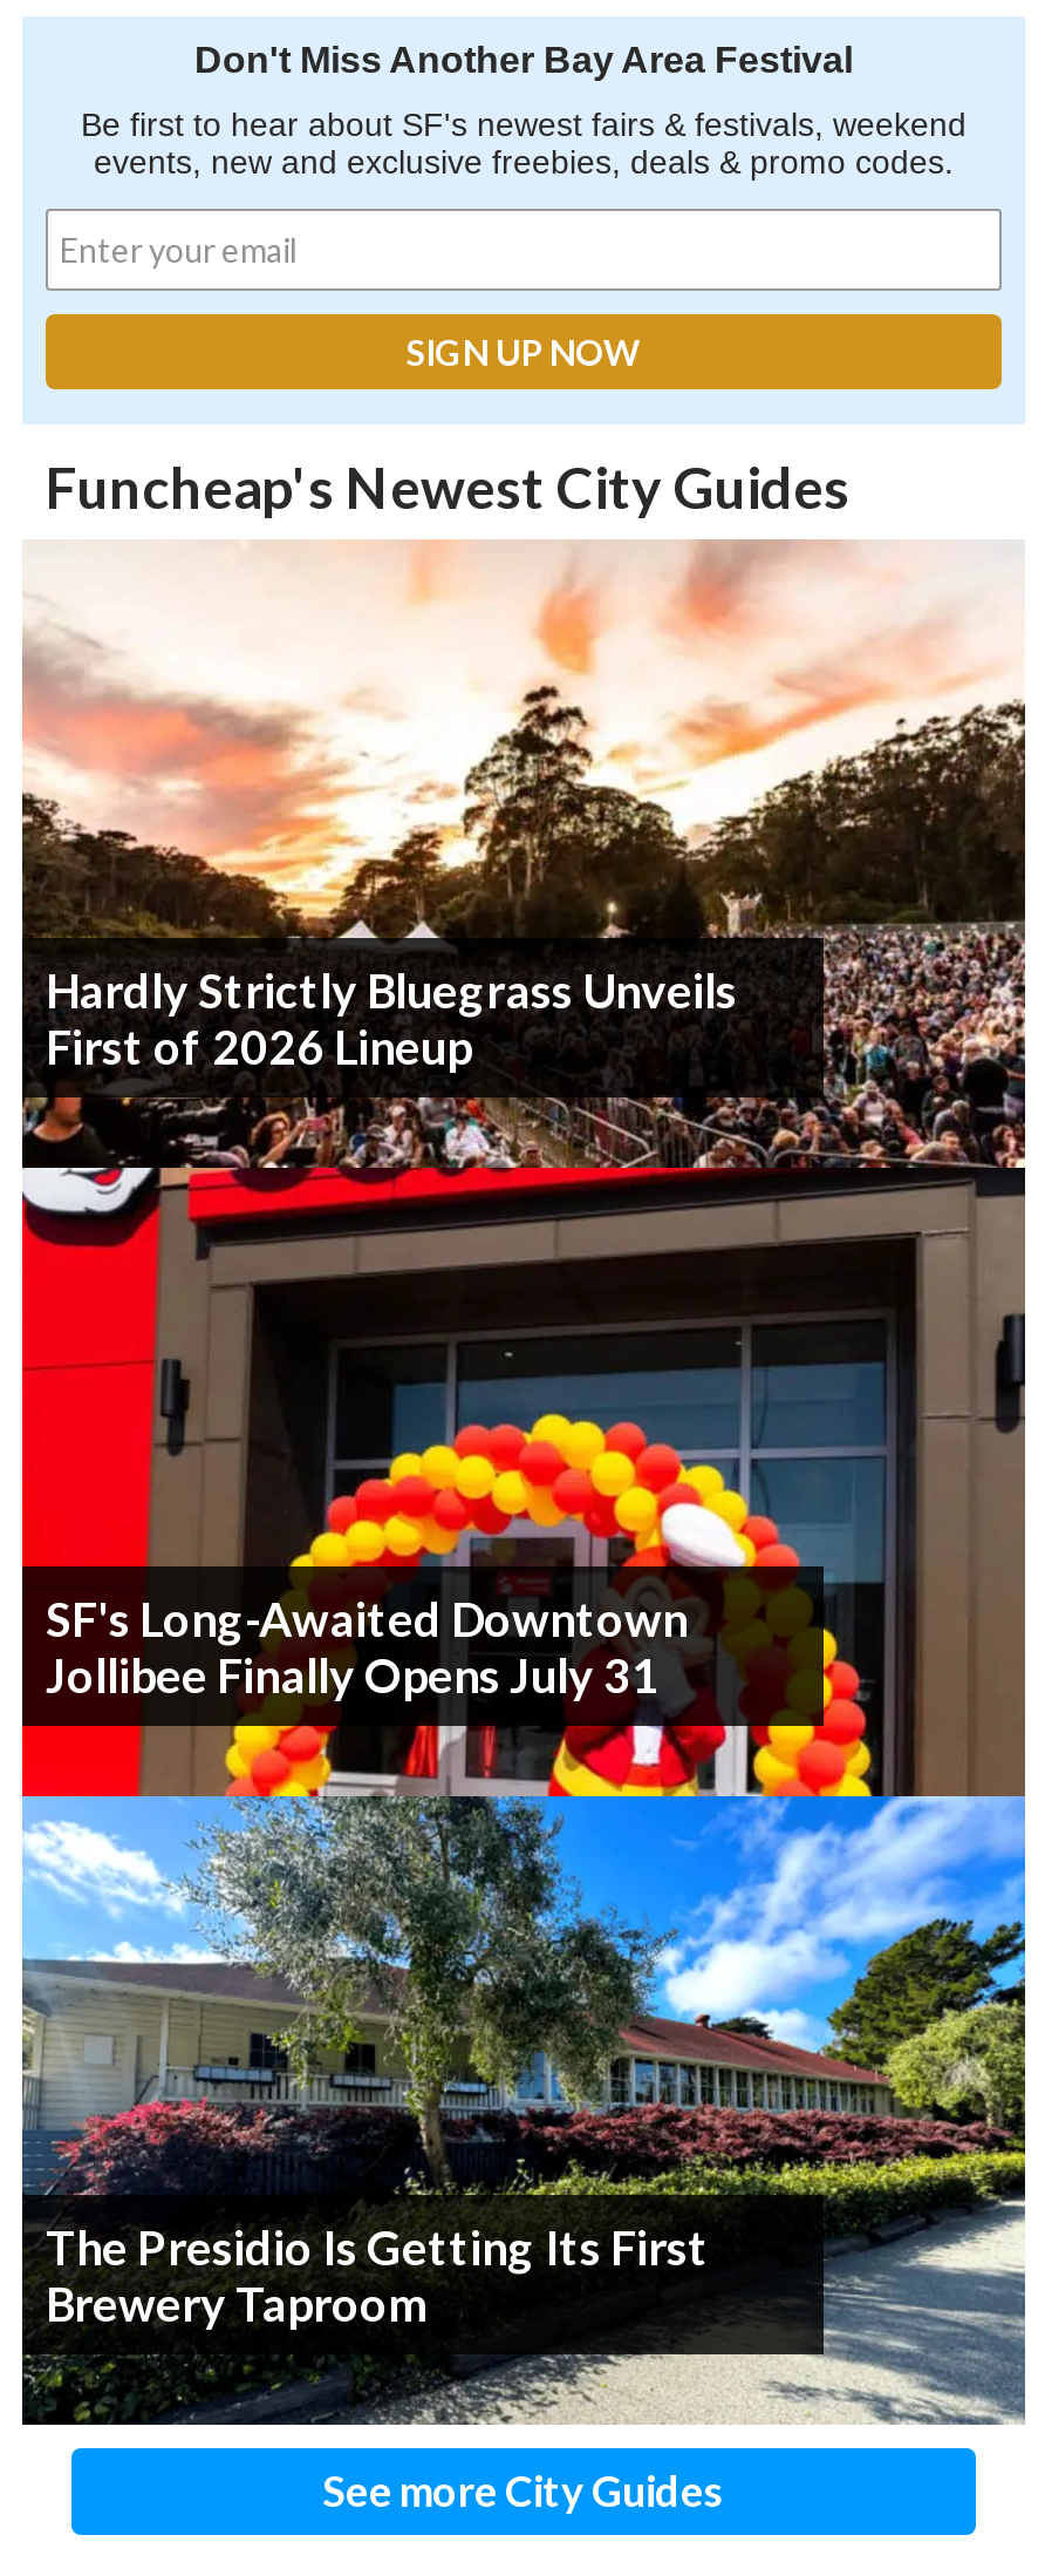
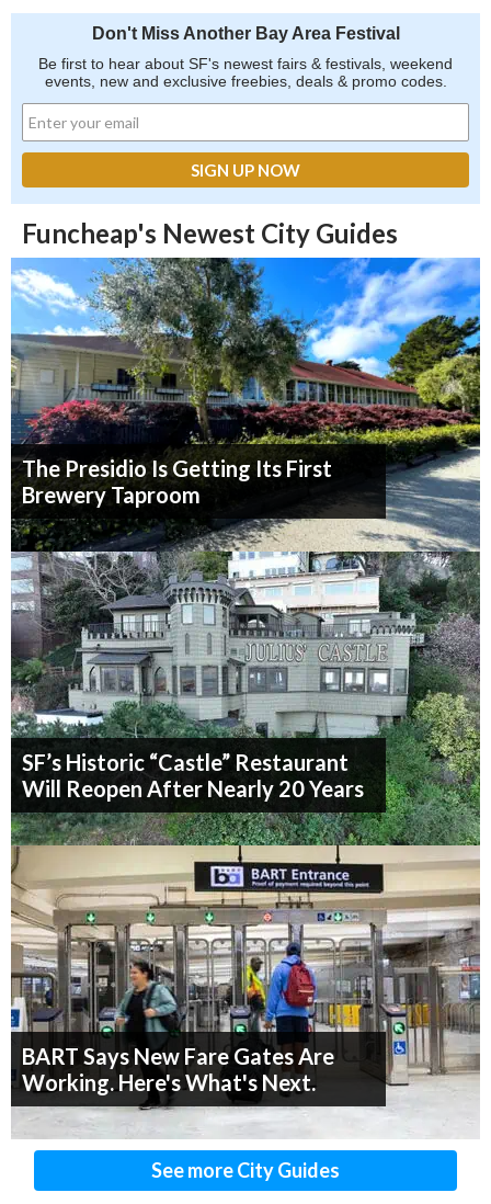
- [image]
+ [image]

- Hardly Strictly Bluegrass Unveils
- First of 2026 Lineup

- SF's Long-Awaited Downtown
- Jollibee Finally Opens July 31

moved up: The Presidio Is Getting Its First | Brewery Taproom

+ SF’s Historic “Castle” Restaurant
+ Will Reopen After Nearly 20 Years

+ BART Says New Fare Gates Are
+ Working. Here's What's Next.
